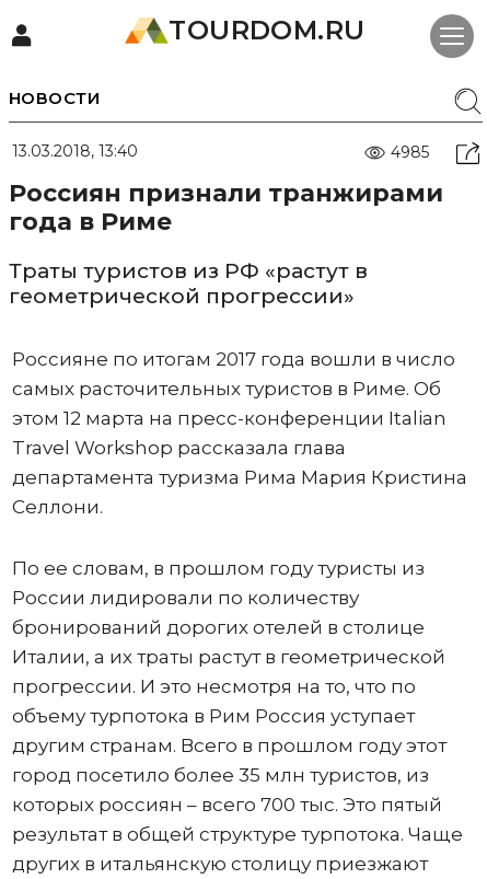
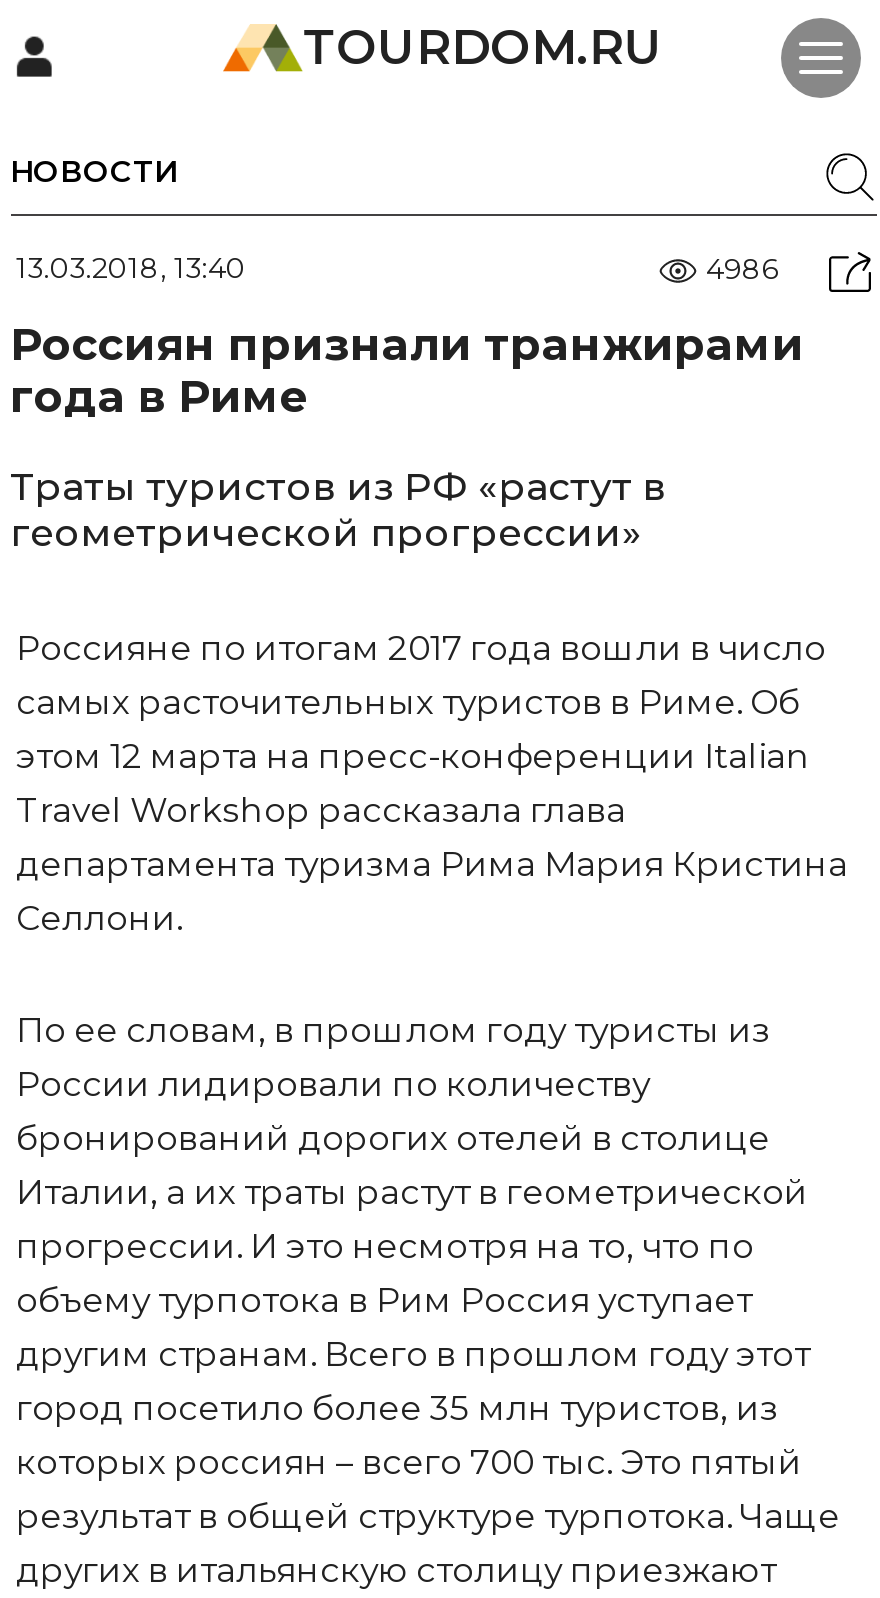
- 4985
+ 4986
